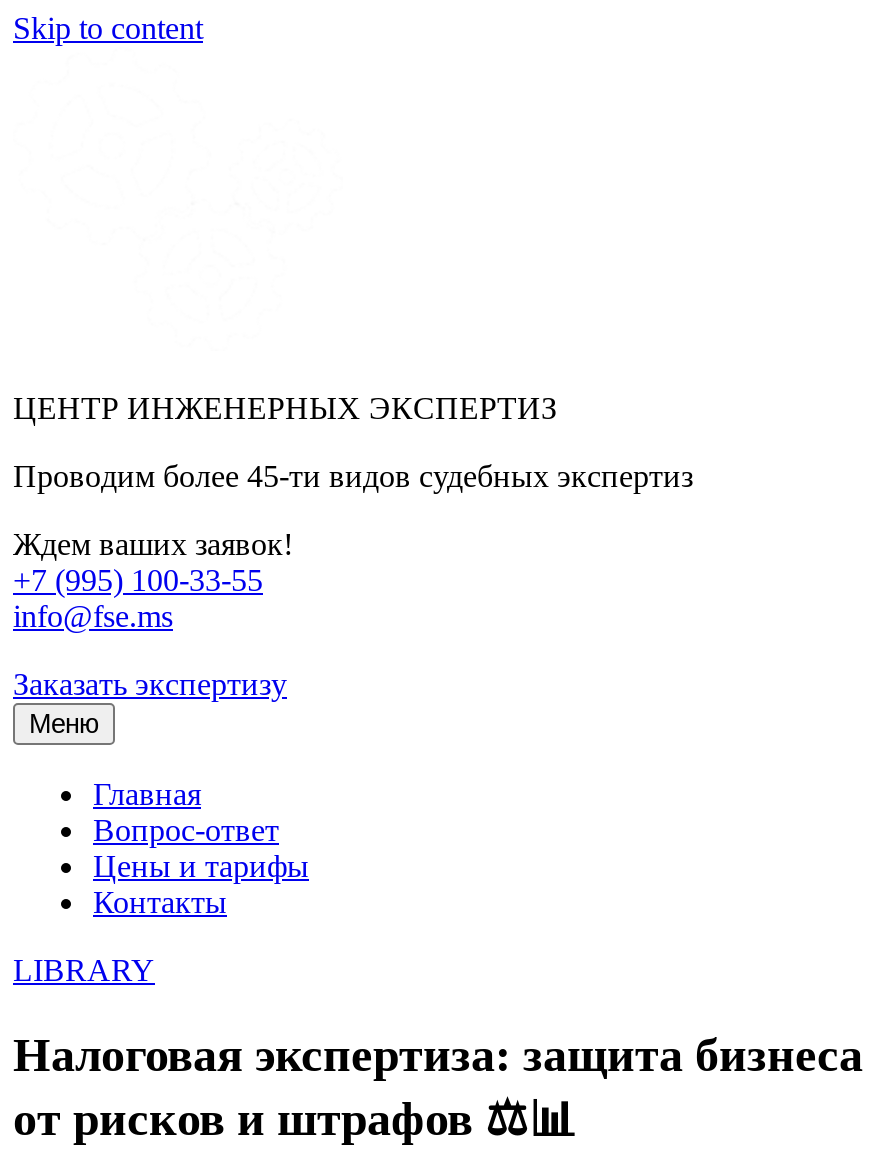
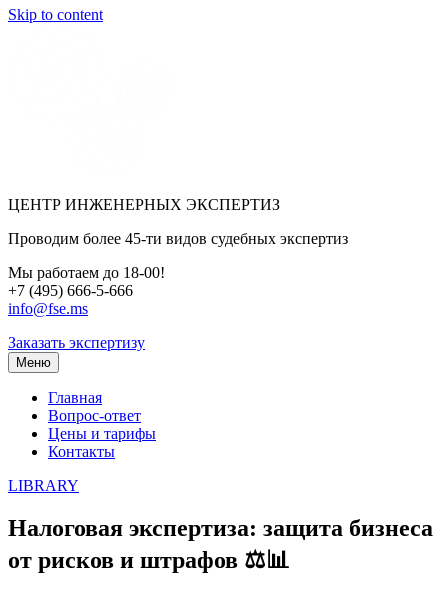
- Ждем ваших заявок!
- +7 (995) 100-33-55
+ Мы работаем до 18-00!
+ +7 (495) 666-5-666
